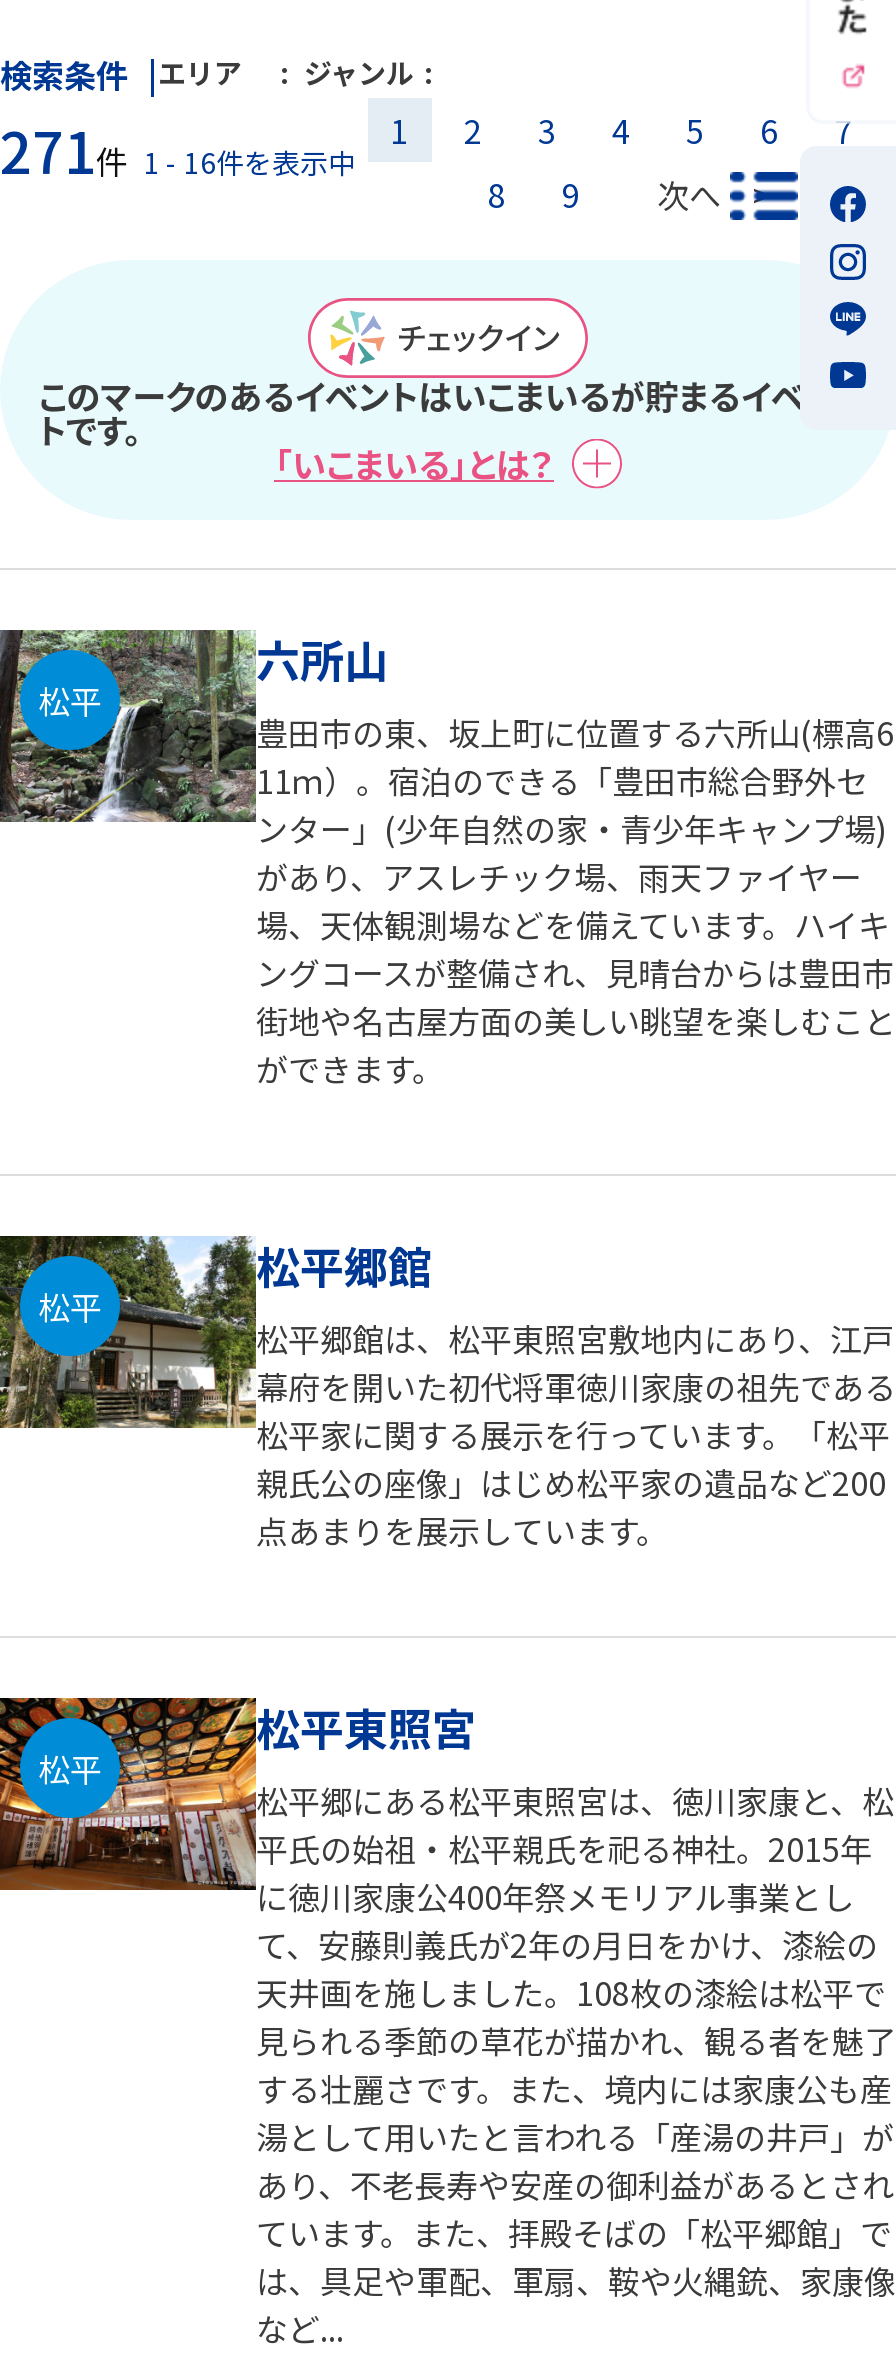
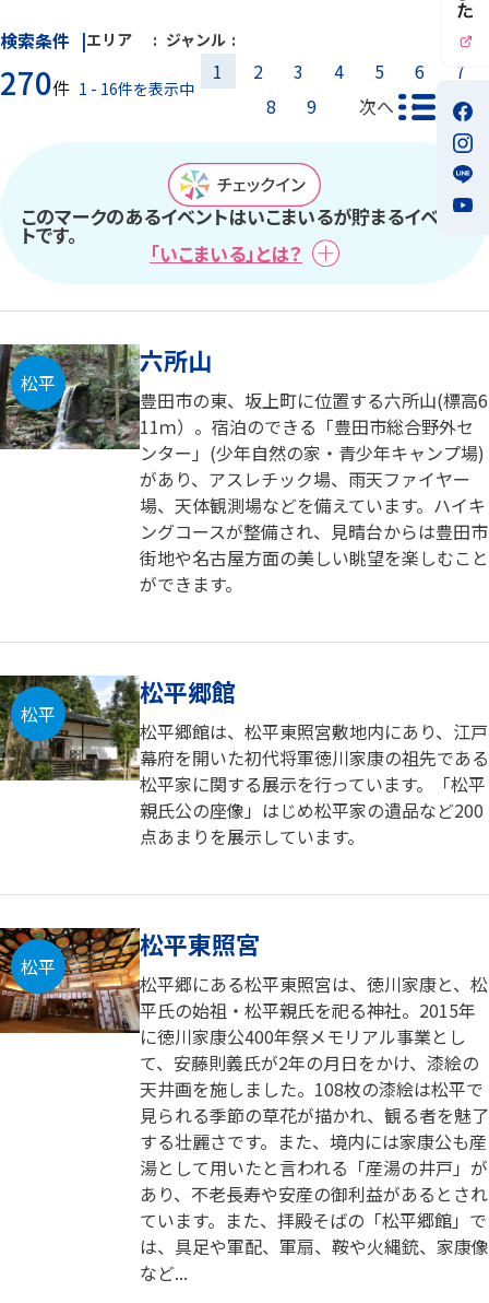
- 271件 1 - 16件を表示中
+ 270件 1 - 16件を表示中
